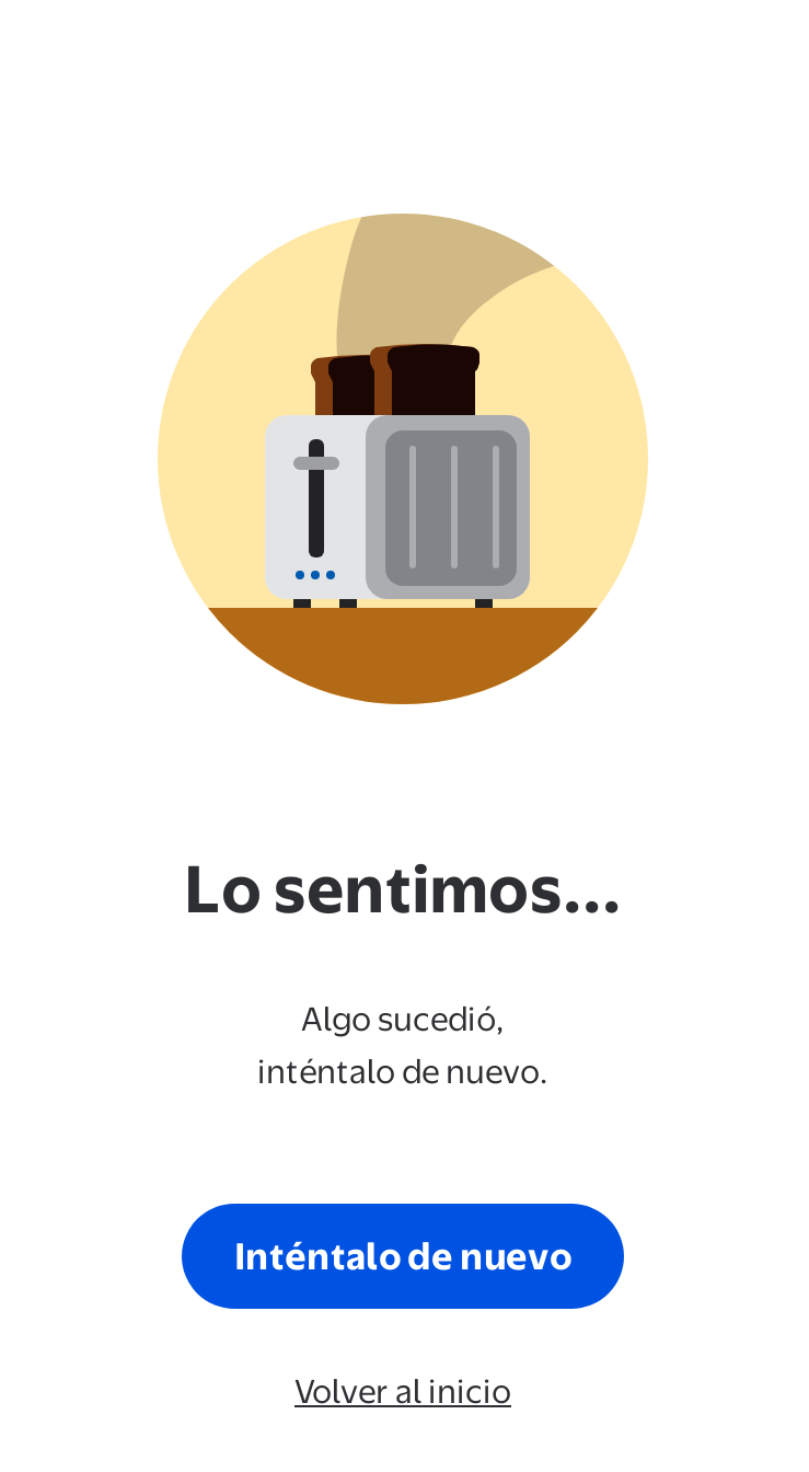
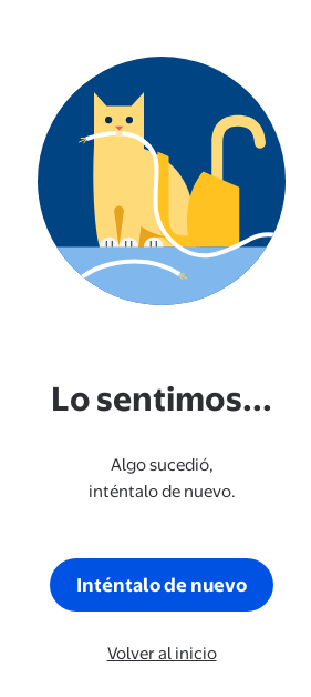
- [image]
+ [image]
